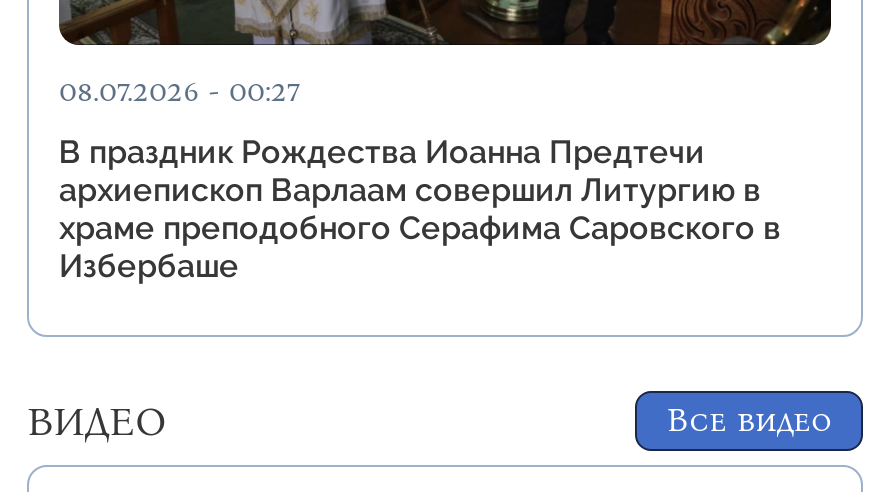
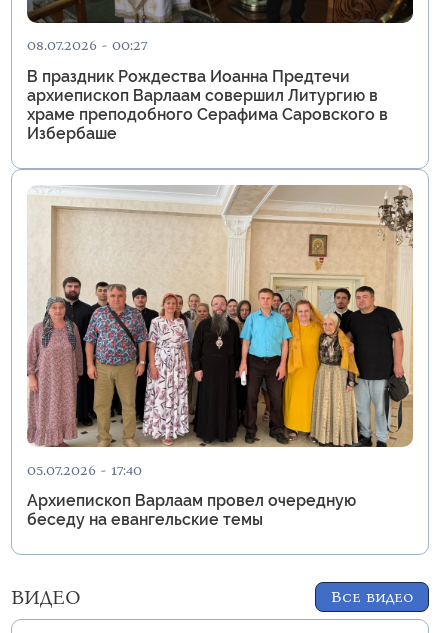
+ [image]
+ 05.07.2026 - 17:40
+ Архиепископ Варлаам провел очередную
+ беседу на евангельские темы
